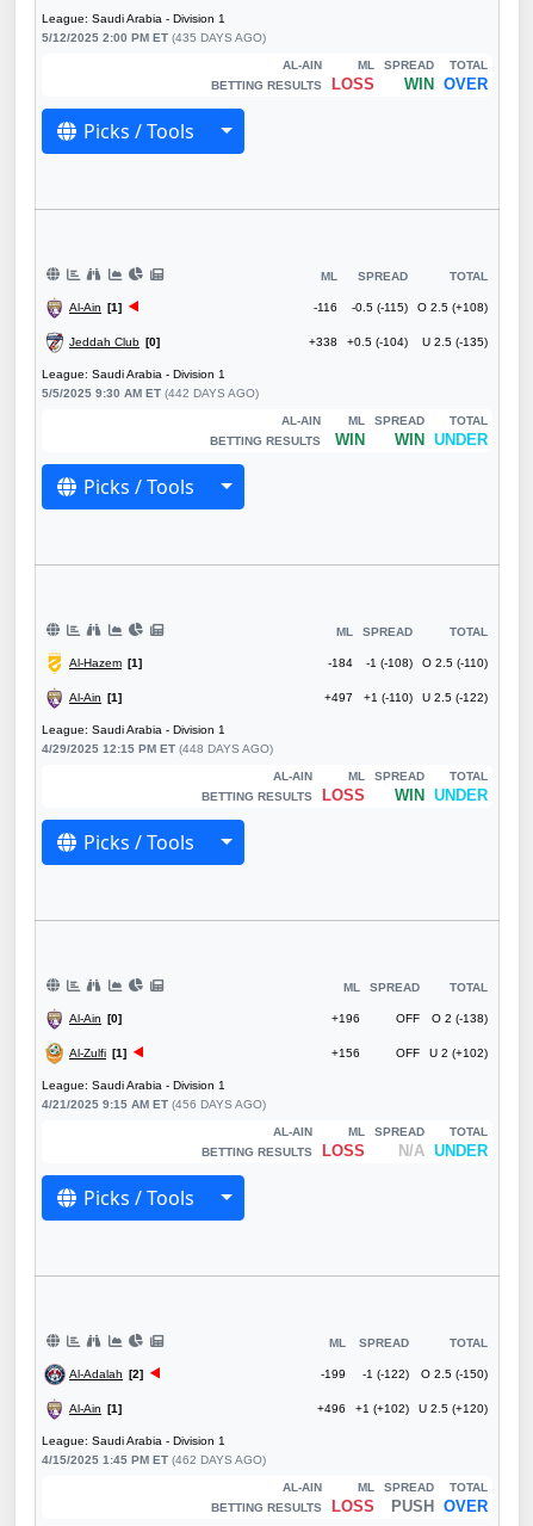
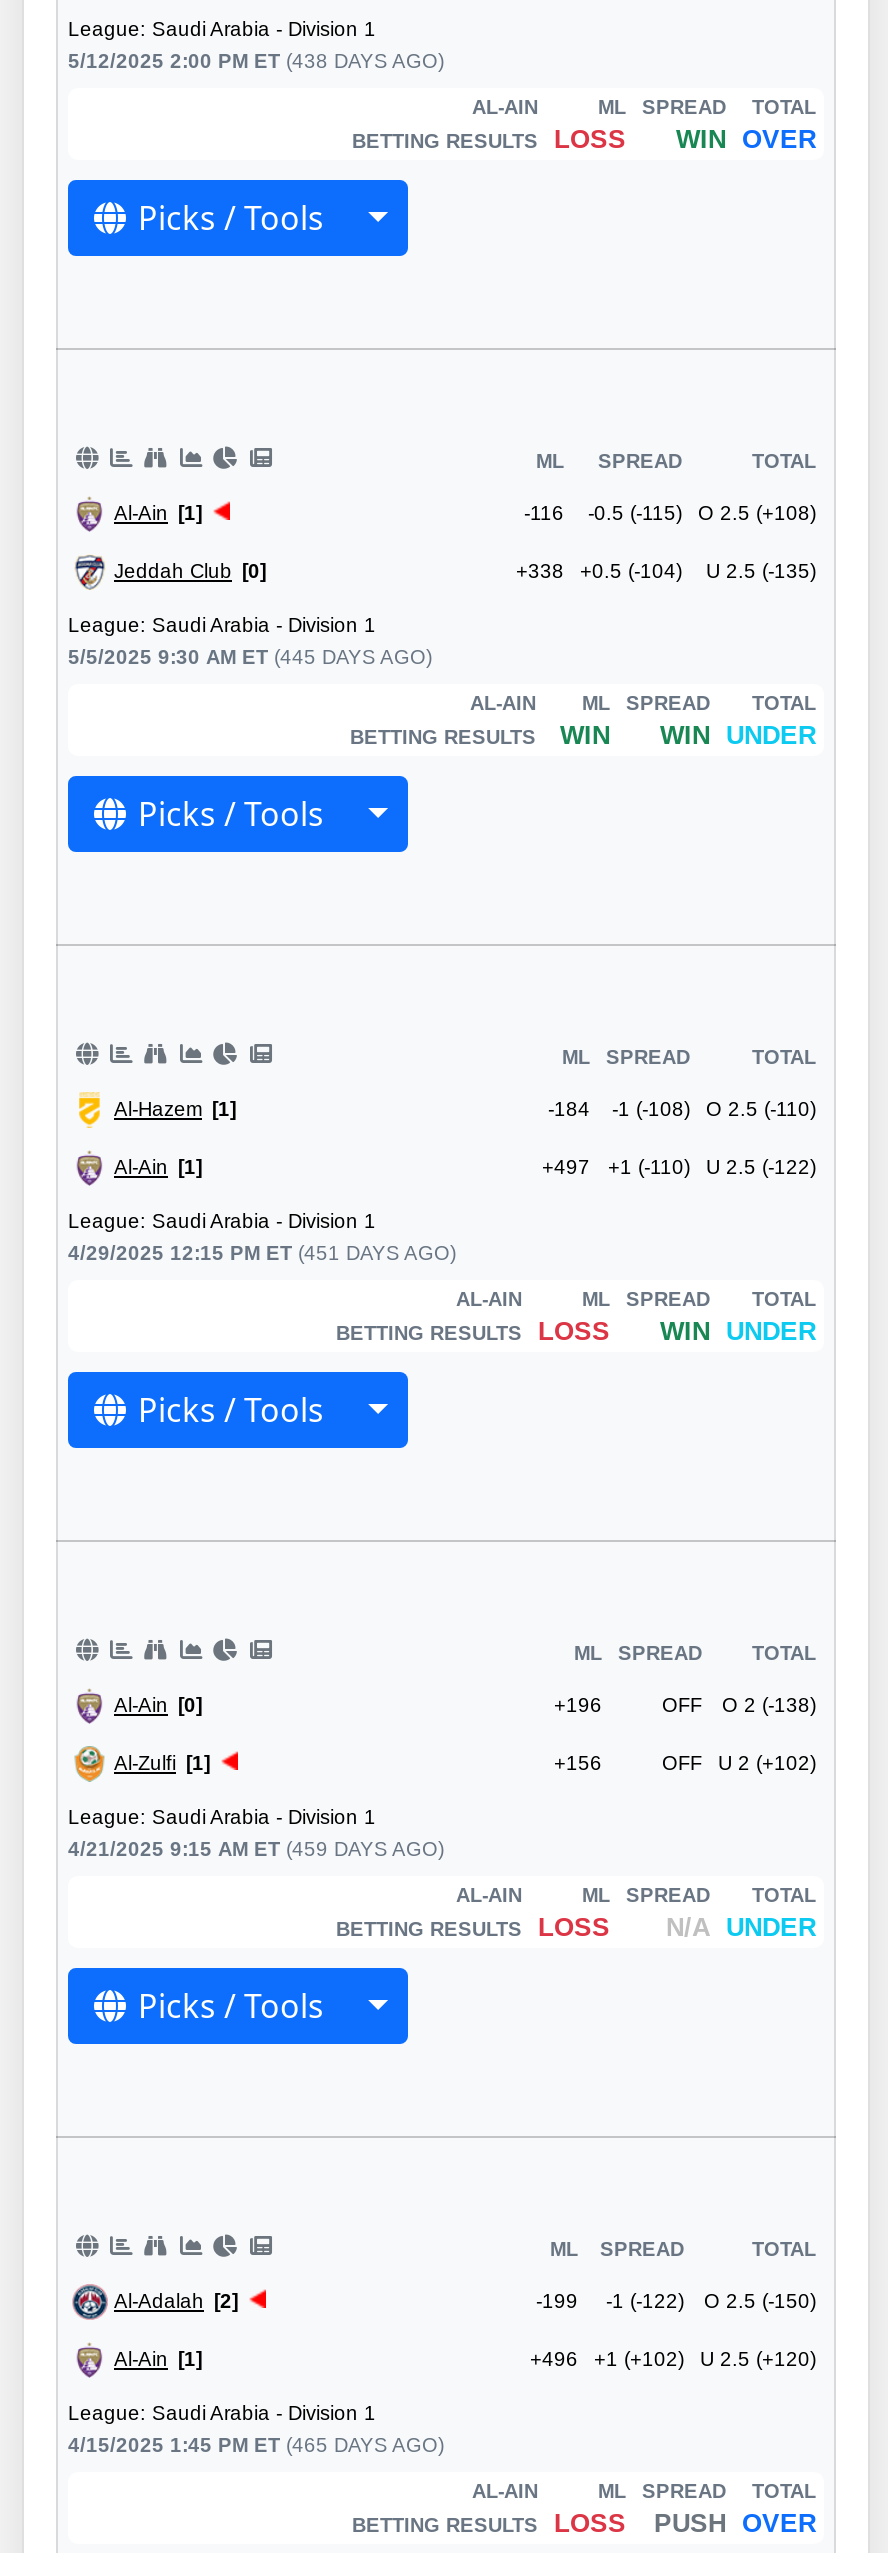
- 5/12/2025 2:00 PM ET (435 DAYS AGO)
+ 5/12/2025 2:00 PM ET (438 DAYS AGO)

- 5/5/2025 9:30 AM ET (442 DAYS AGO)
+ 5/5/2025 9:30 AM ET (445 DAYS AGO)

- 4/29/2025 12:15 PM ET (448 DAYS AGO)
+ 4/29/2025 12:15 PM ET (451 DAYS AGO)

- 4/21/2025 9:15 AM ET (456 DAYS AGO)
+ 4/21/2025 9:15 AM ET (459 DAYS AGO)

- 4/15/2025 1:45 PM ET (462 DAYS AGO)
+ 4/15/2025 1:45 PM ET (465 DAYS AGO)
